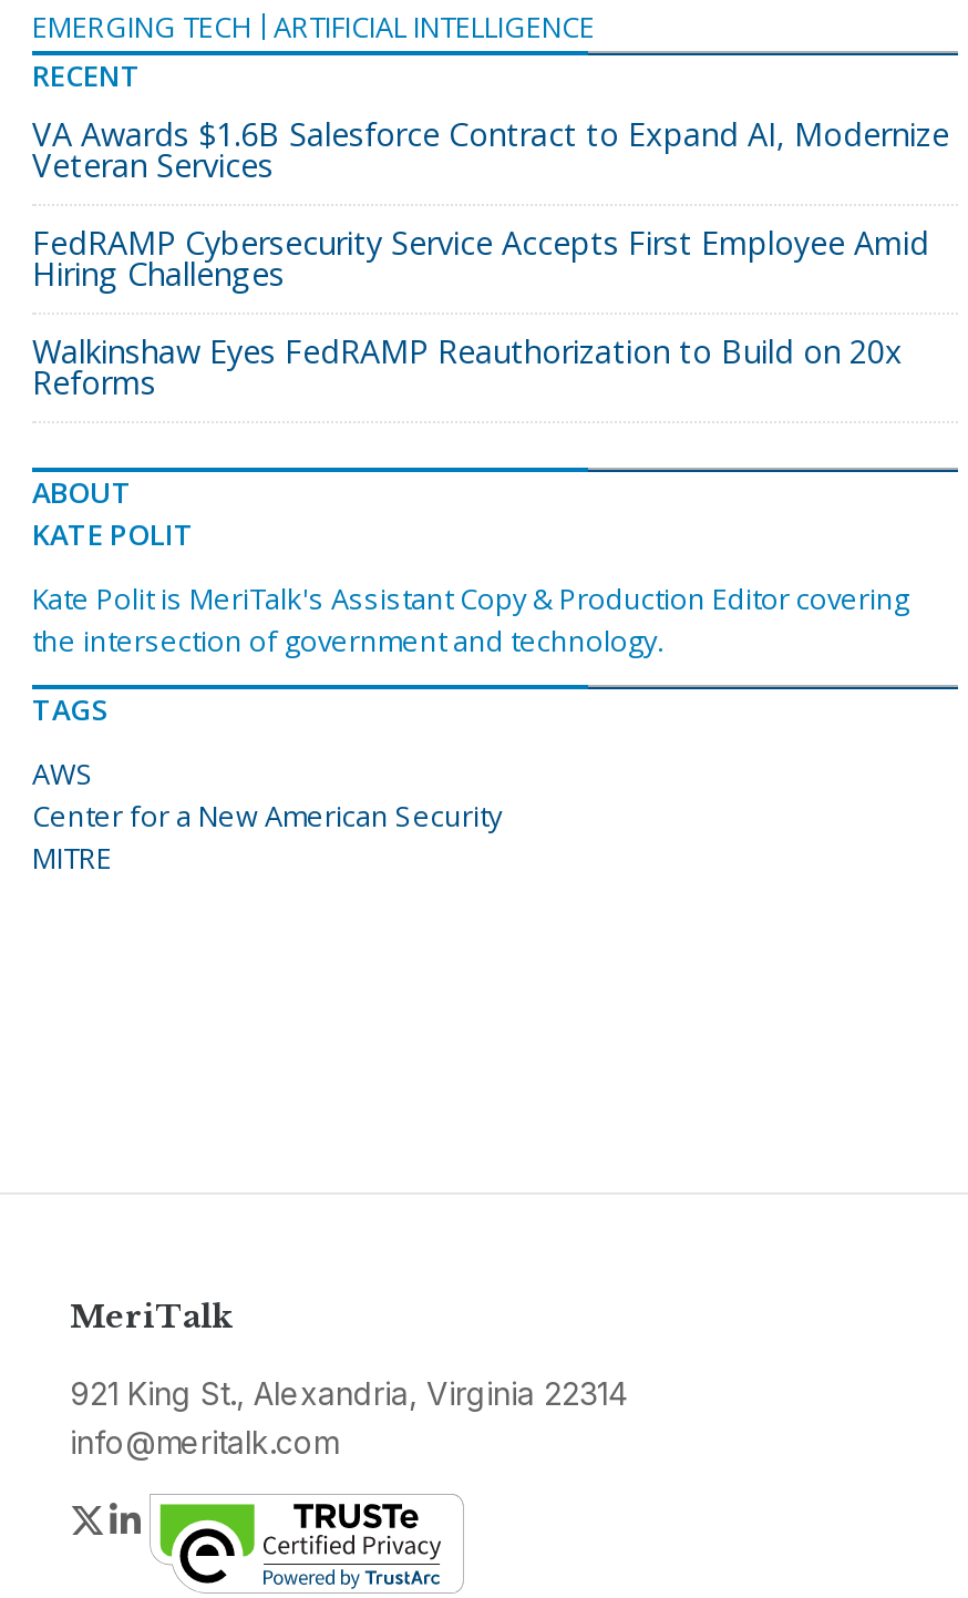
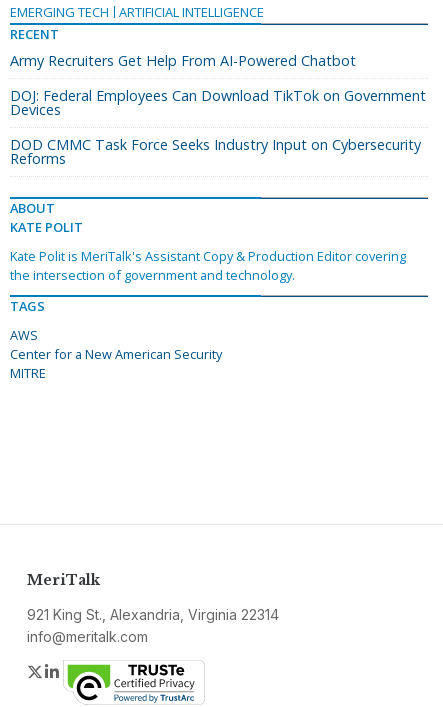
- VA Awards $1.6B Salesforce Contract to Expand AI, Modernize
- Veteran Services
+ Army Recruiters Get Help From AI-Powered Chatbot

- FedRAMP Cybersecurity Service Accepts First Employee Amid
- Hiring Challenges
+ DOJ: Federal Employees Can Download TikTok on Government
+ Devices

- Walkinshaw Eyes FedRAMP Reauthorization to Build on 20x
+ DOD CMMC Task Force Seeks Industry Input on Cybersecurity
